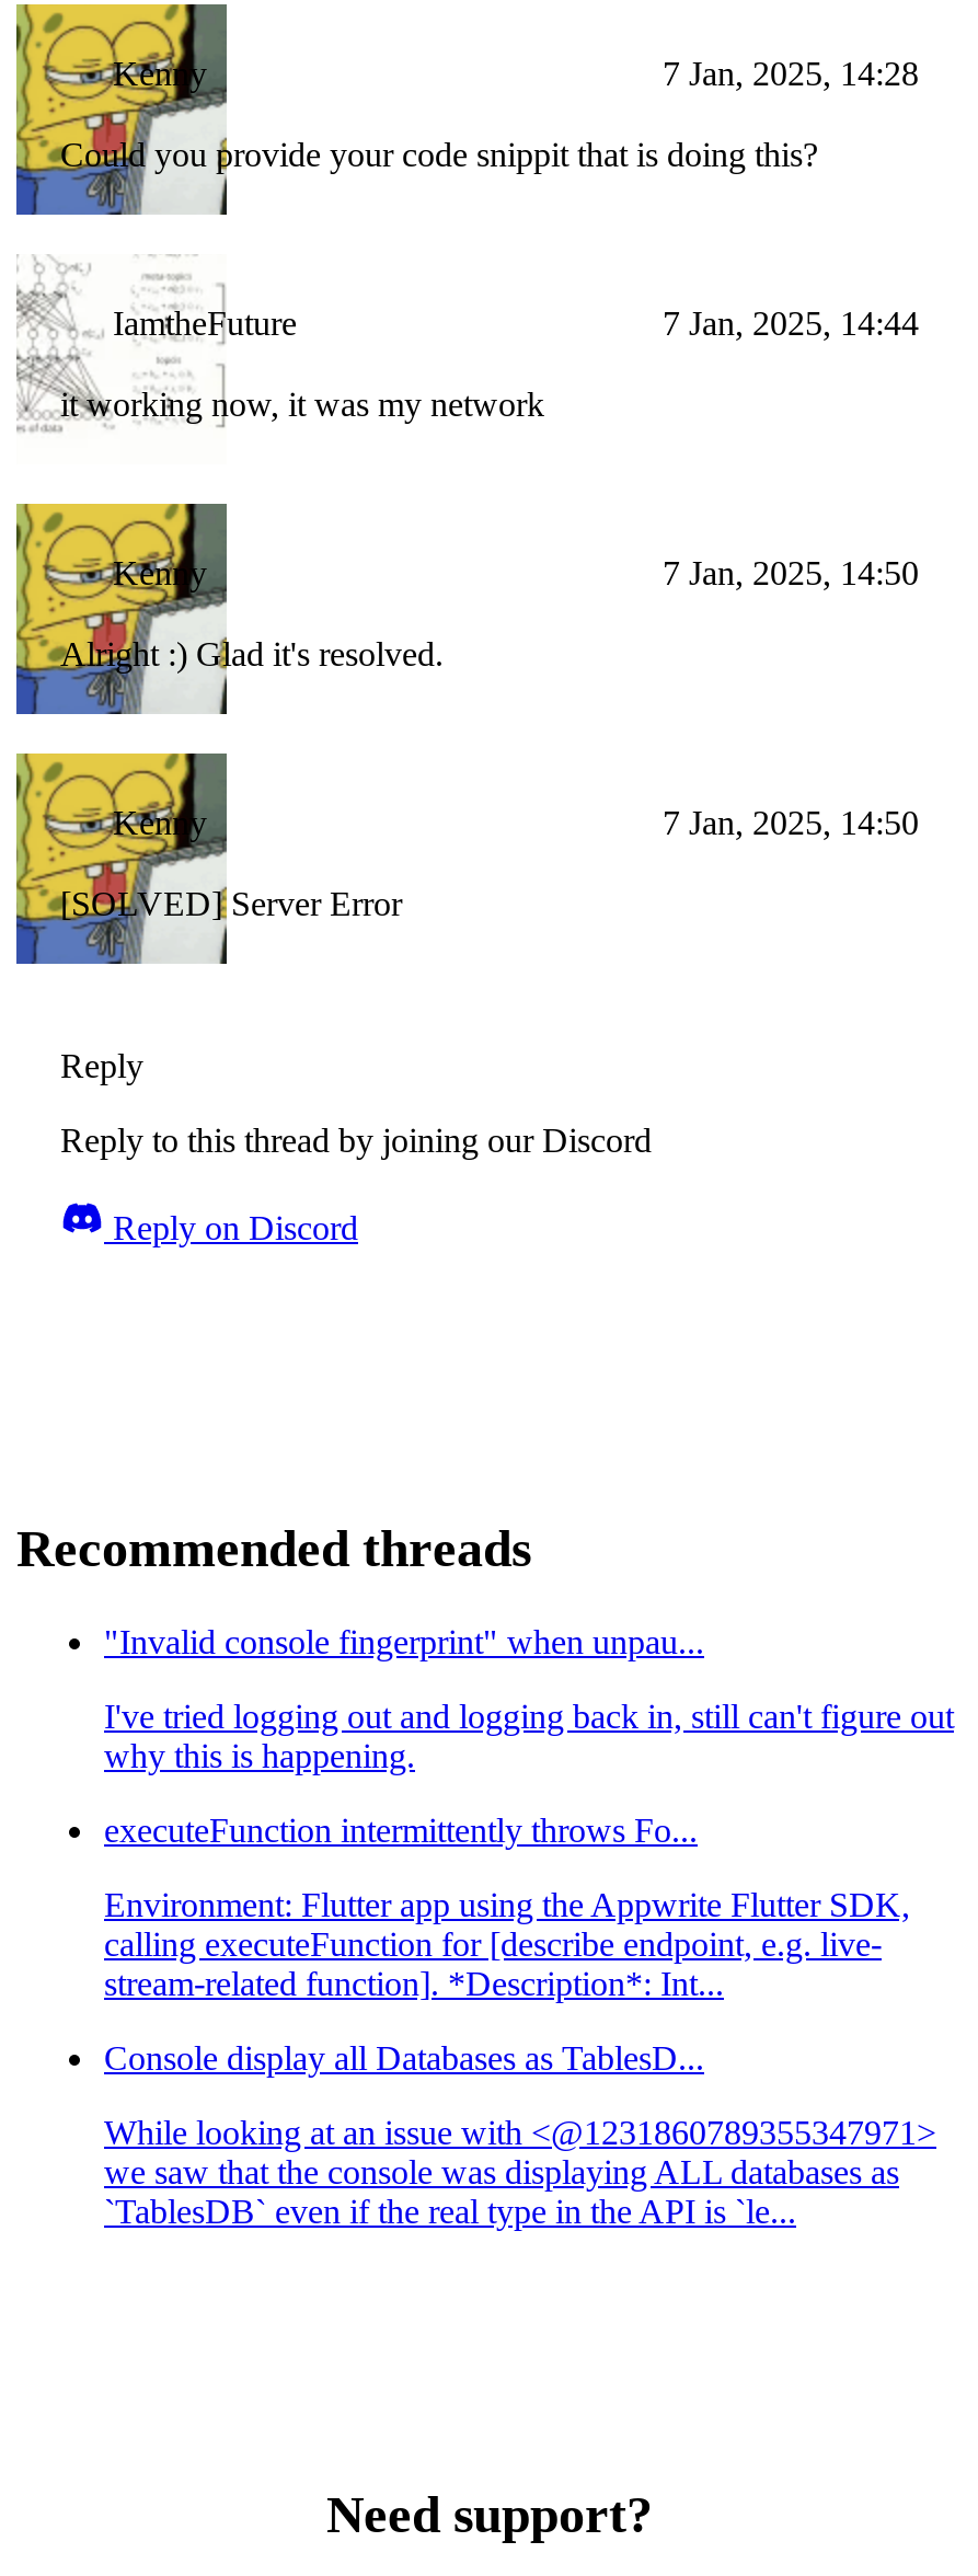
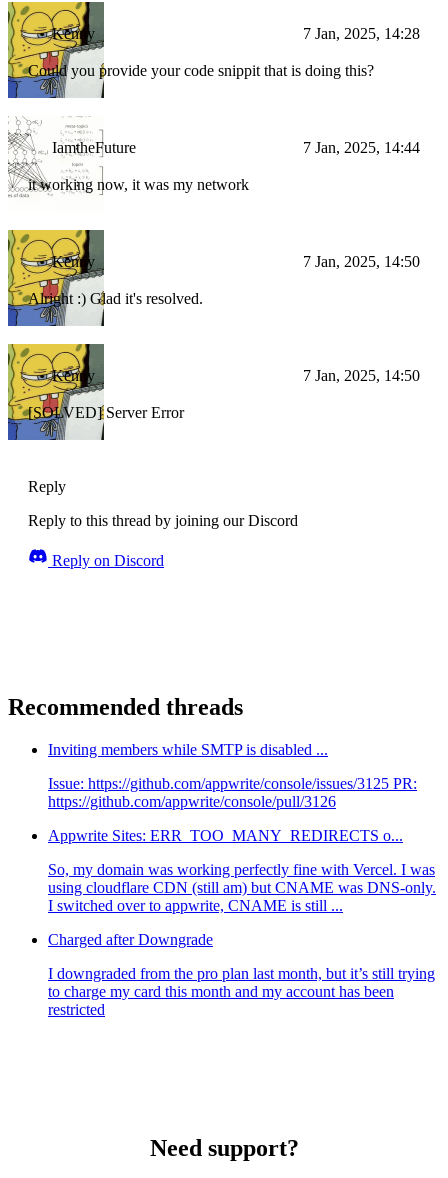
- "Invalid console fingerprint" when unpau...
+ Inviting members while SMTP is disabled ...

- I've tried logging out and logging back in, still can't figure out
- why this is happening.
+ Issue: https://github.com/appwrite/console/issues/3125 PR:
+ https://github.com/appwrite/console/pull/3126

- executeFunction intermittently throws Fo...
+ Appwrite Sites: ERR_TOO_MANY_REDIRECTS o...

- Environment: Flutter app using the Appwrite Flutter SDK,
- calling executeFunction for [describe endpoint, e.g. live-
- stream-related function]. *Description*: Int...
+ So, my domain was working perfectly fine with Vercel. I was
+ using cloudflare CDN (still am) but CNAME was DNS-only.
+ I switched over to appwrite, CNAME is still ...

- Console display all Databases as TablesD...
+ Charged after Downgrade

- While looking at an issue with <@1231860789355347971>
- we saw that the console was displaying ALL databases as
- `TablesDB` even if the real type in the API is `le...
+ I downgraded from the pro plan last month, but it’s still trying
+ to charge my card this month and my account has been
+ restricted
